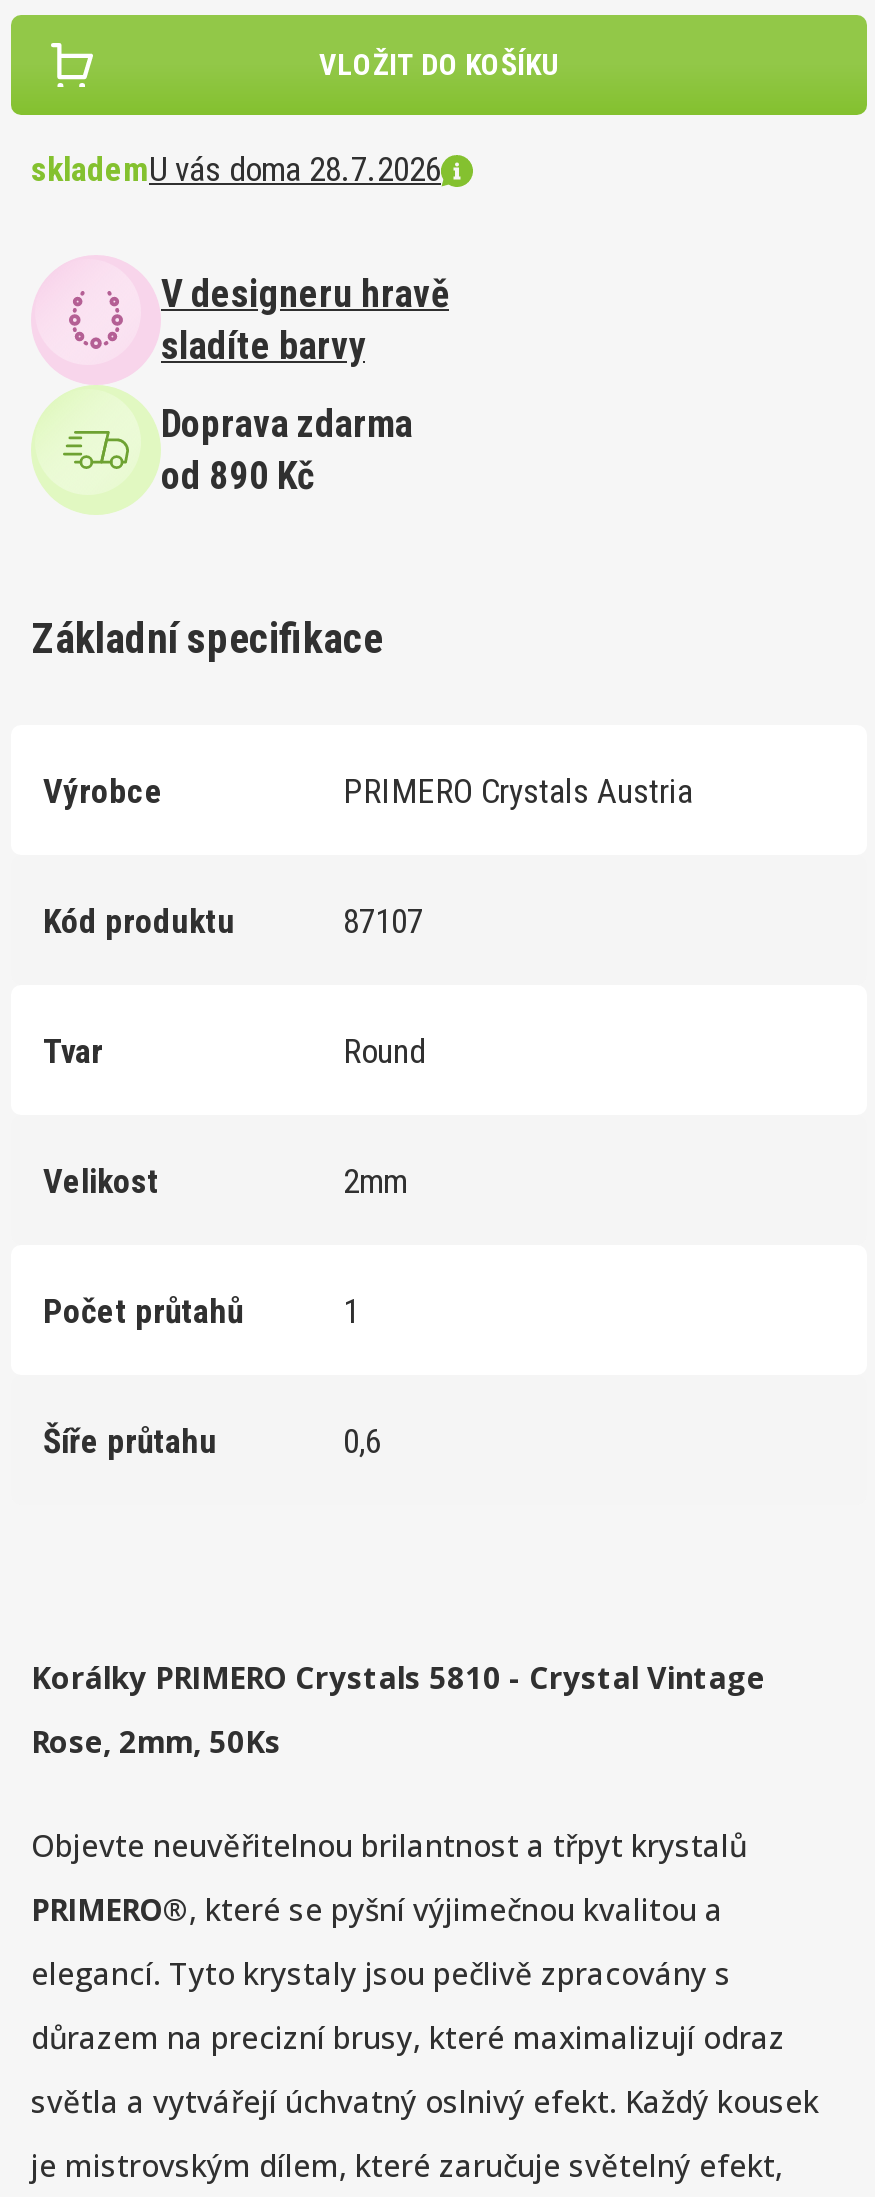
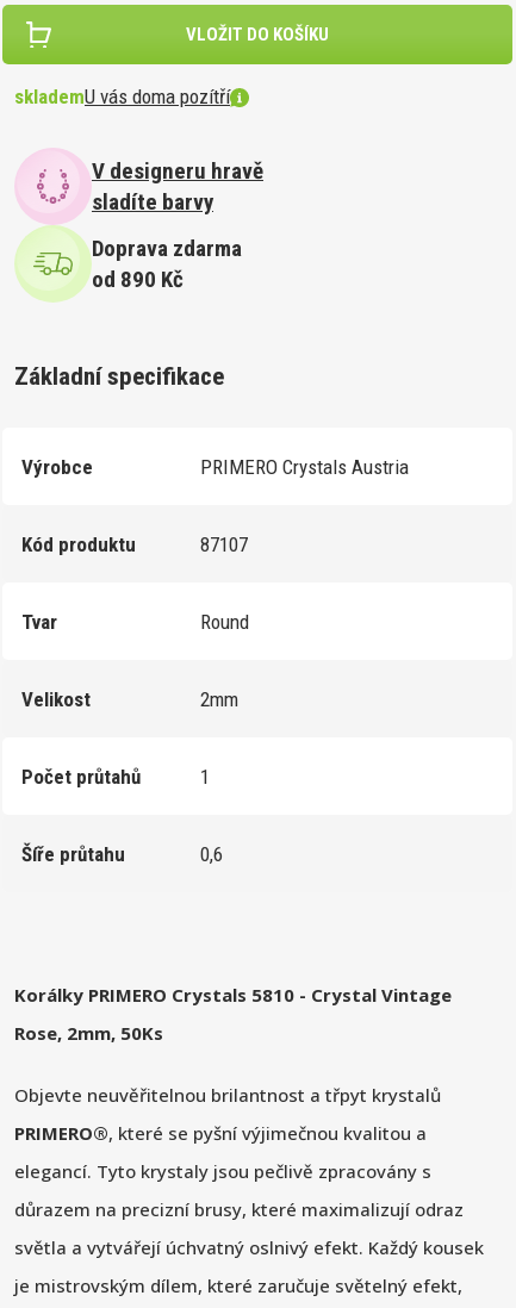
- sklademU vás doma 28.7.2026
+ sklademU vás doma pozítří
